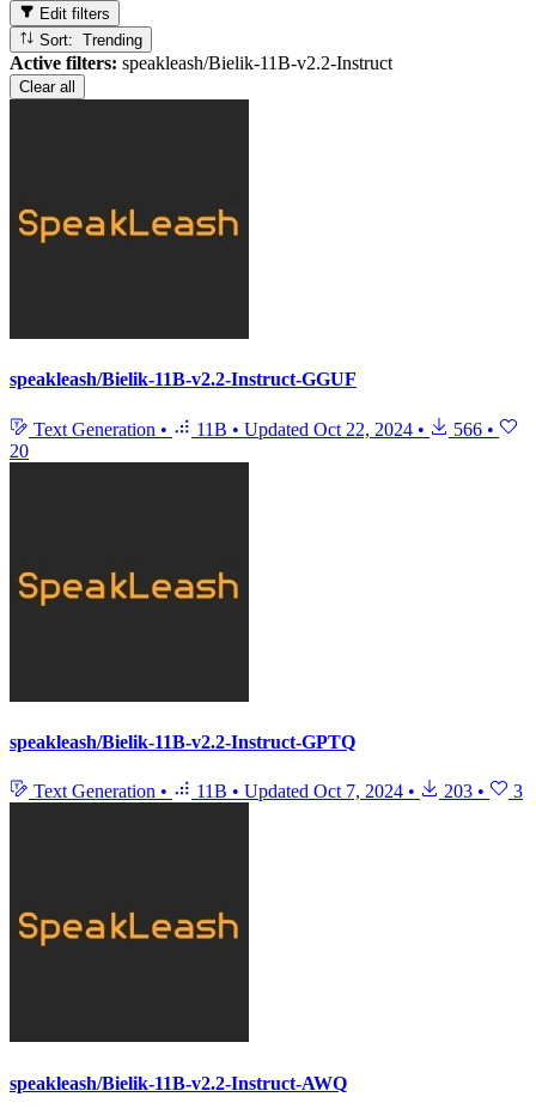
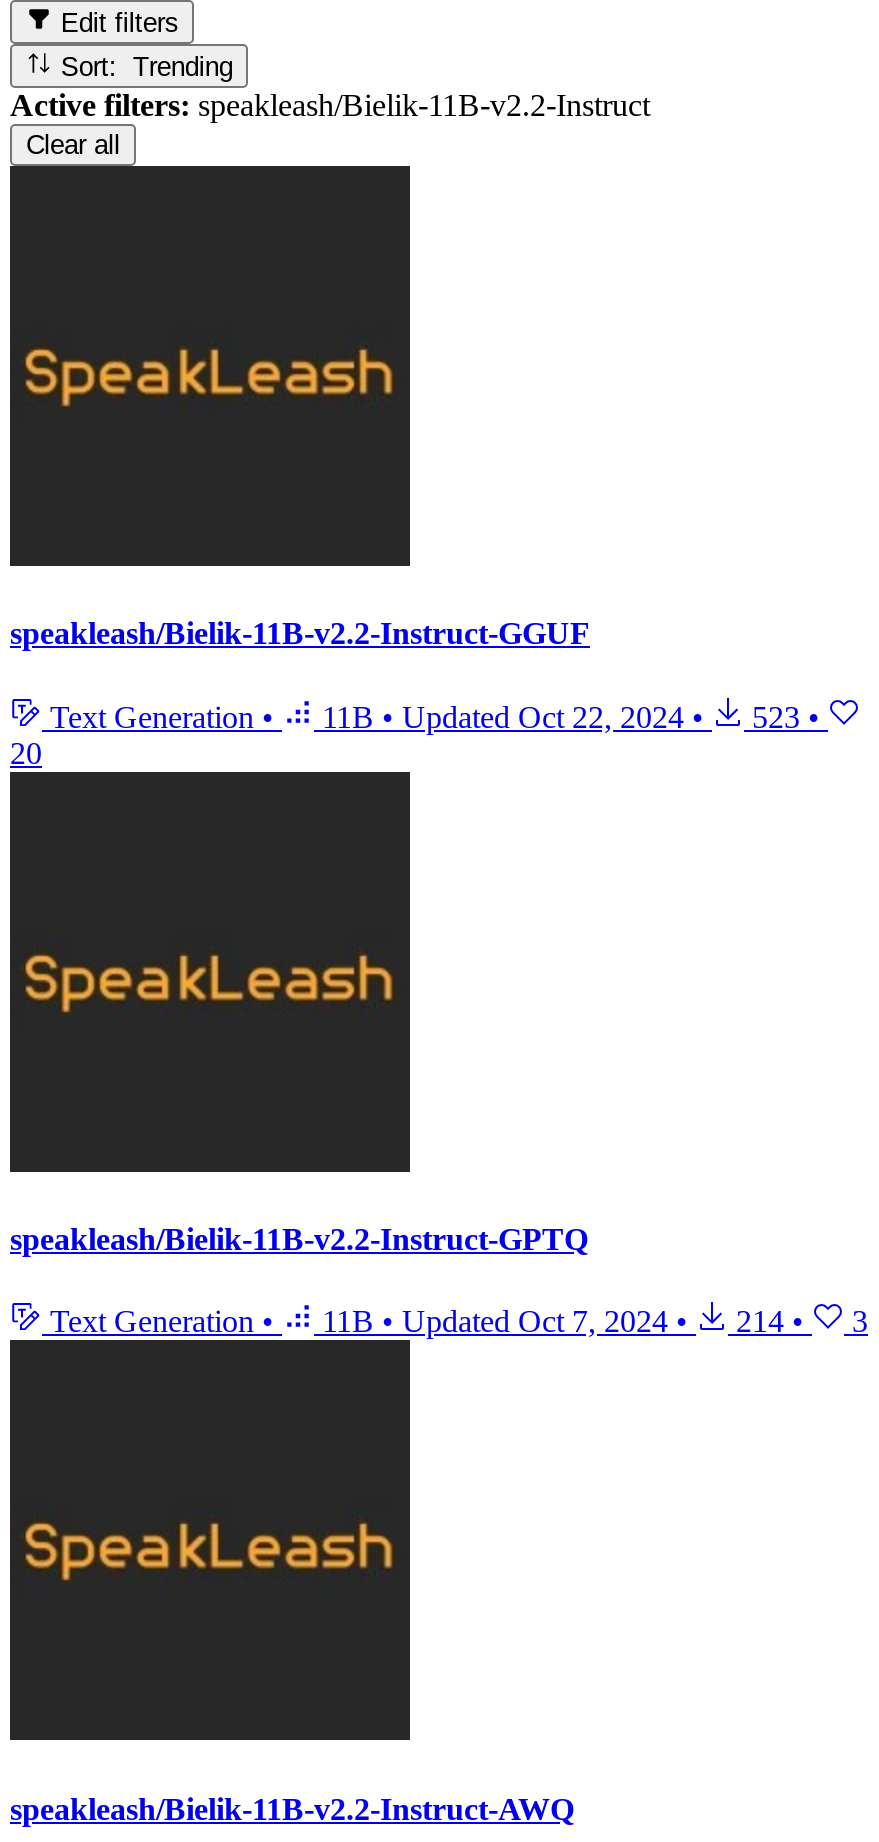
- Text Generation • 11B • Updated Oct 22, 2024 • 566 •
+ Text Generation • 11B • Updated Oct 22, 2024 • 523 •

- Text Generation • 11B • Updated Oct 7, 2024 • 203 • 3
+ Text Generation • 11B • Updated Oct 7, 2024 • 214 • 3
